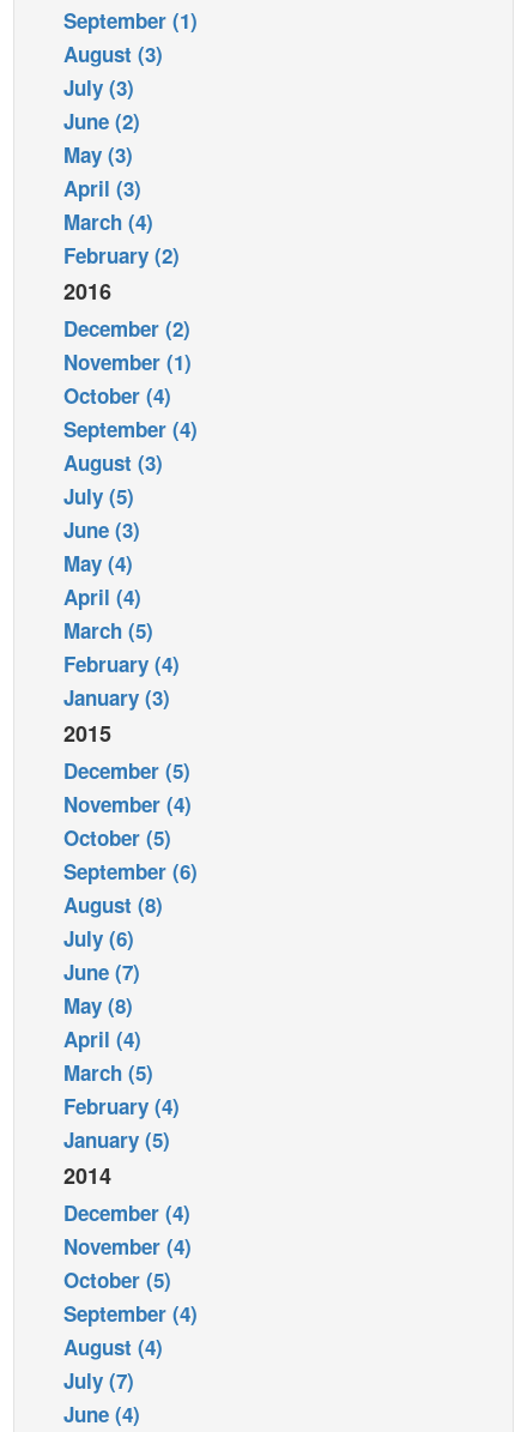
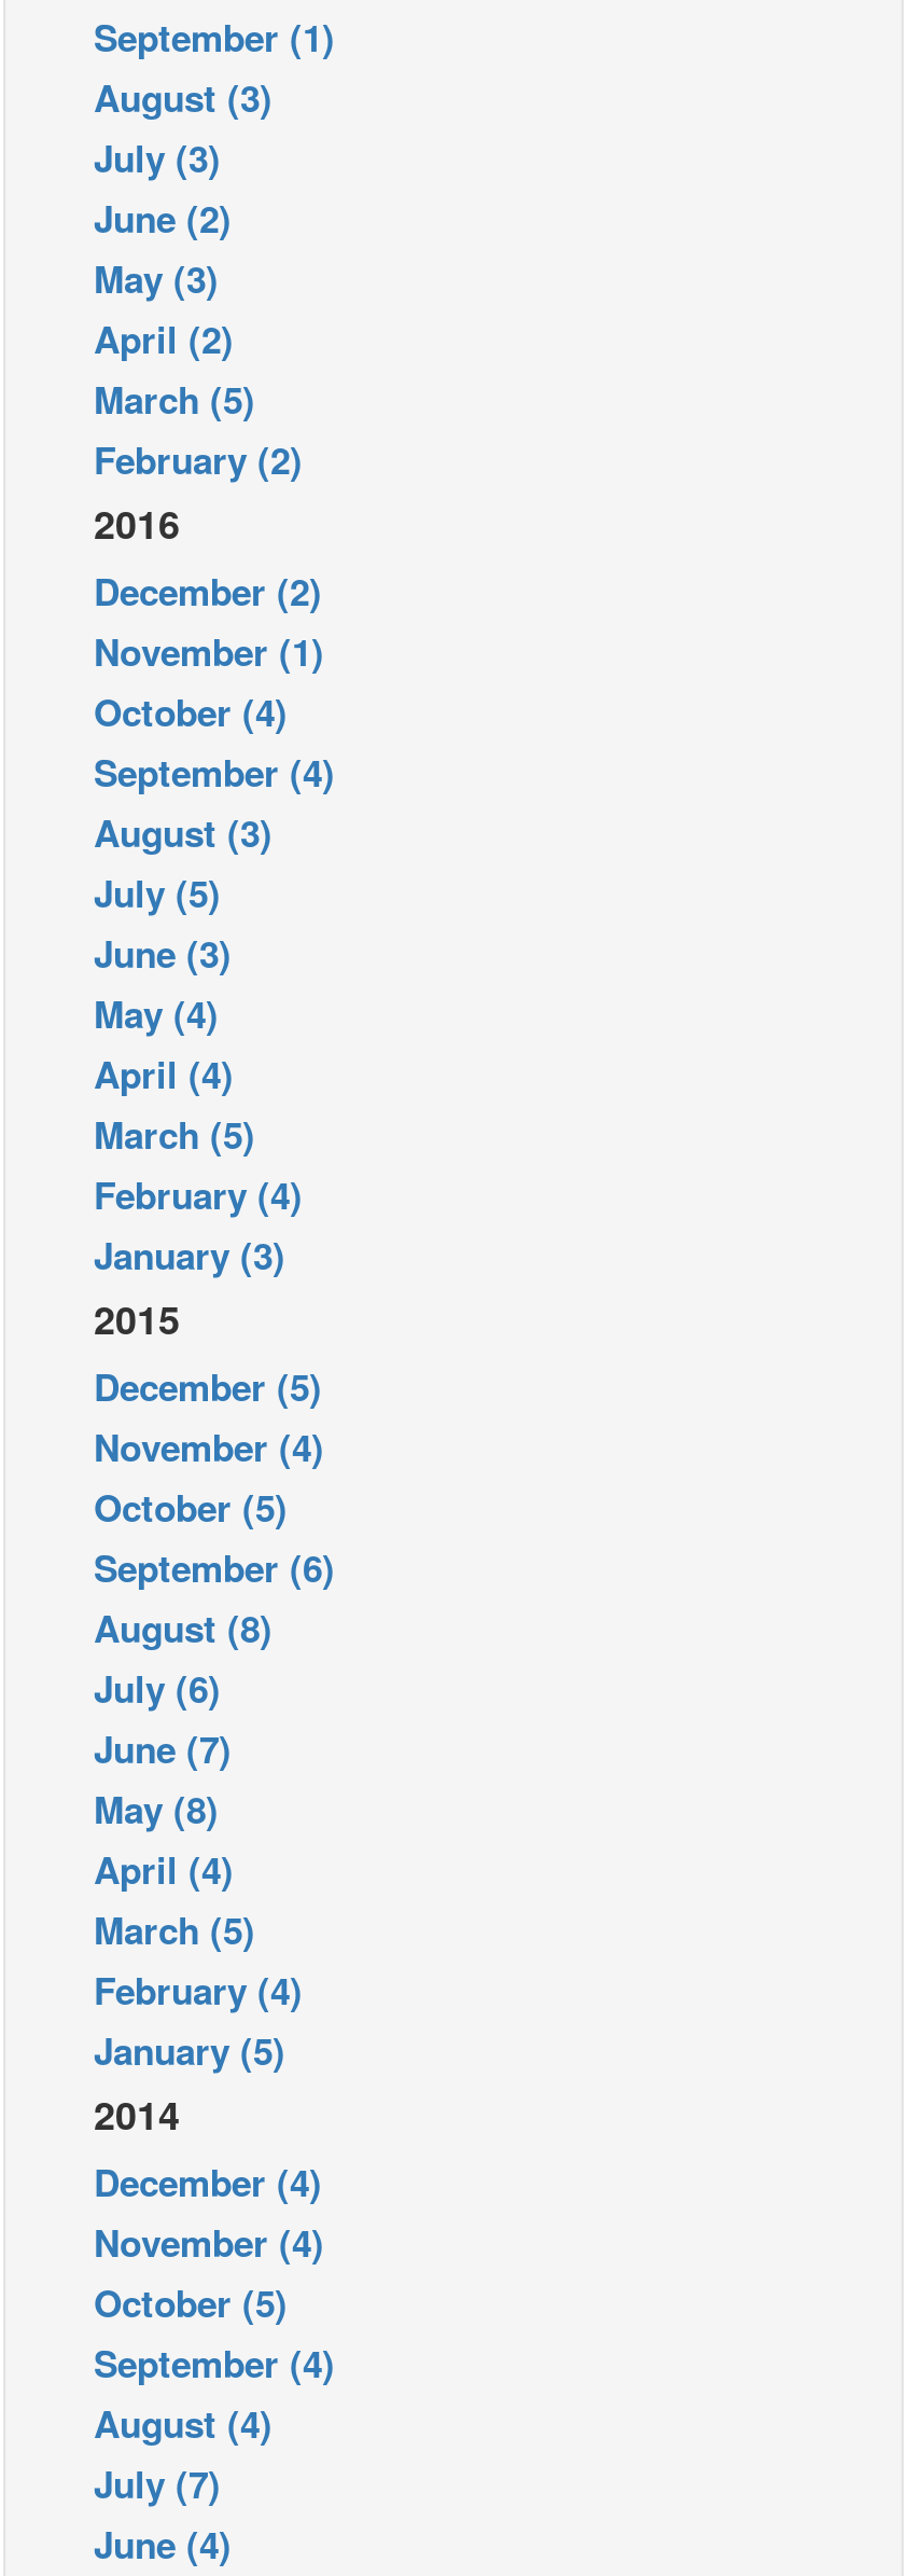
- April (3)
+ April (2)

- March (4)
+ March (5)
